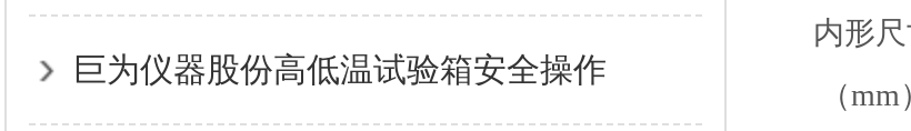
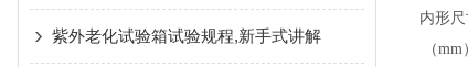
- 巨为仪器股份高低温试验箱安全操作
+ 紫外老化试验箱试验规程,新手式讲解
